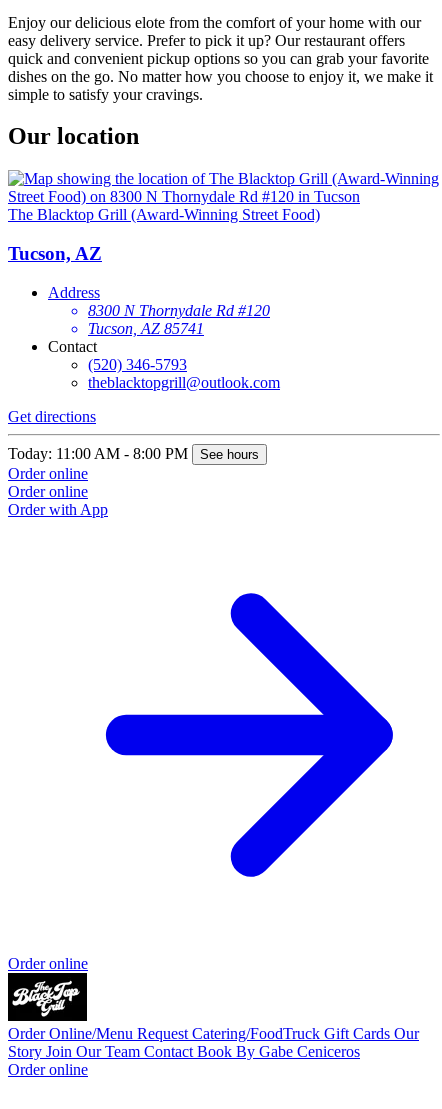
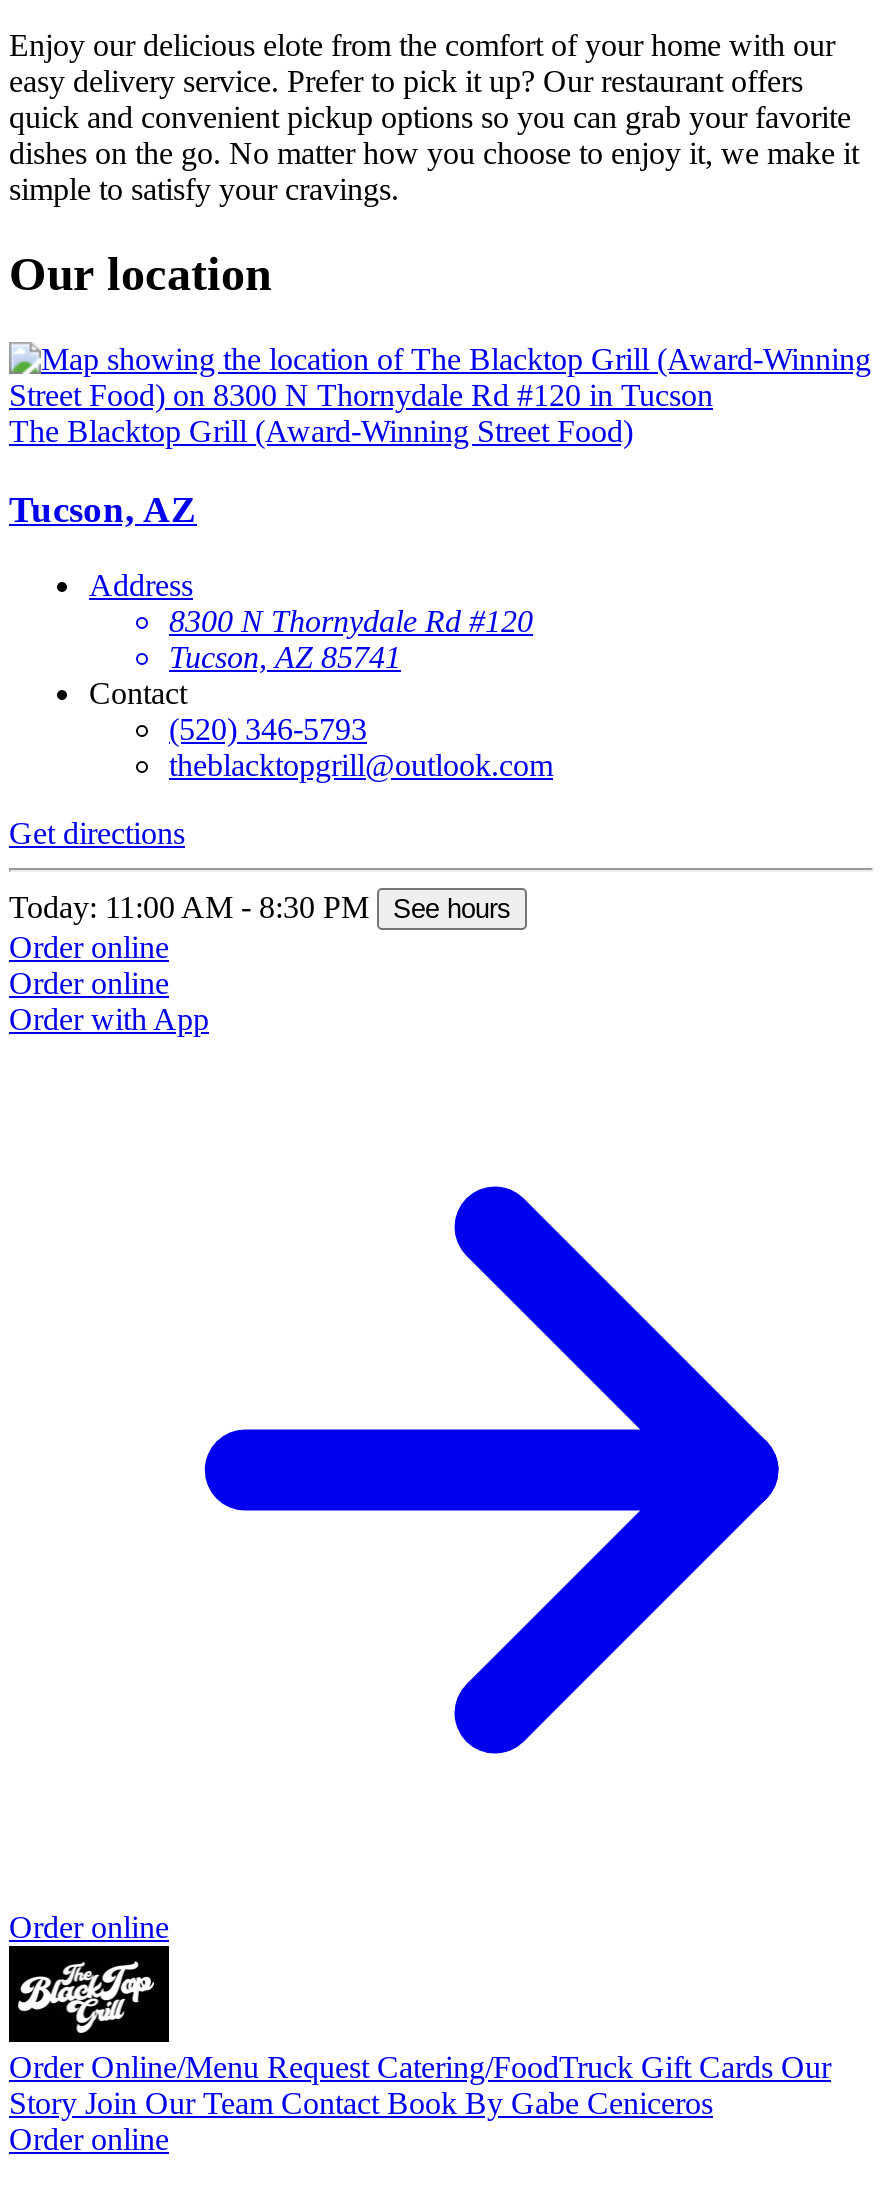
- Today: 11:00 AM - 8:00 PM See hours
+ Today: 11:00 AM - 8:30 PM See hours
